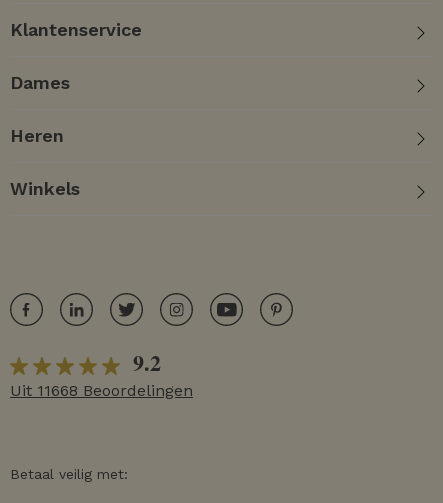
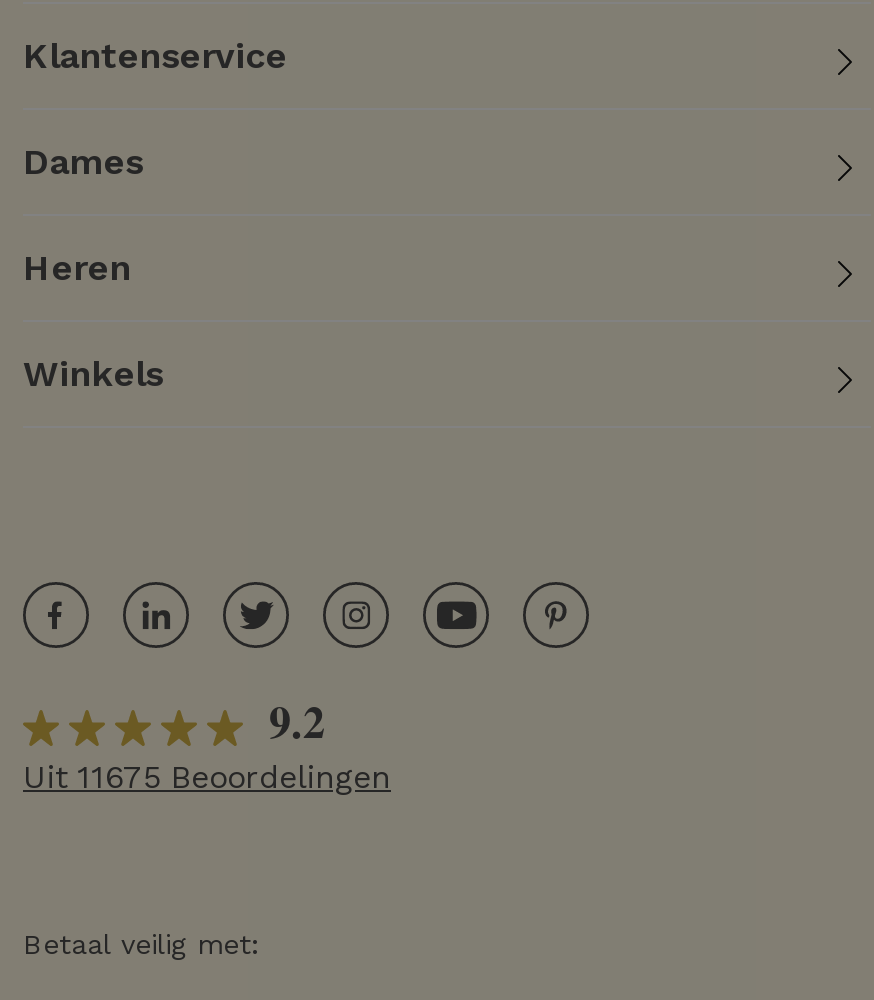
- Uit 11668 Beoordelingen
+ Uit 11675 Beoordelingen
